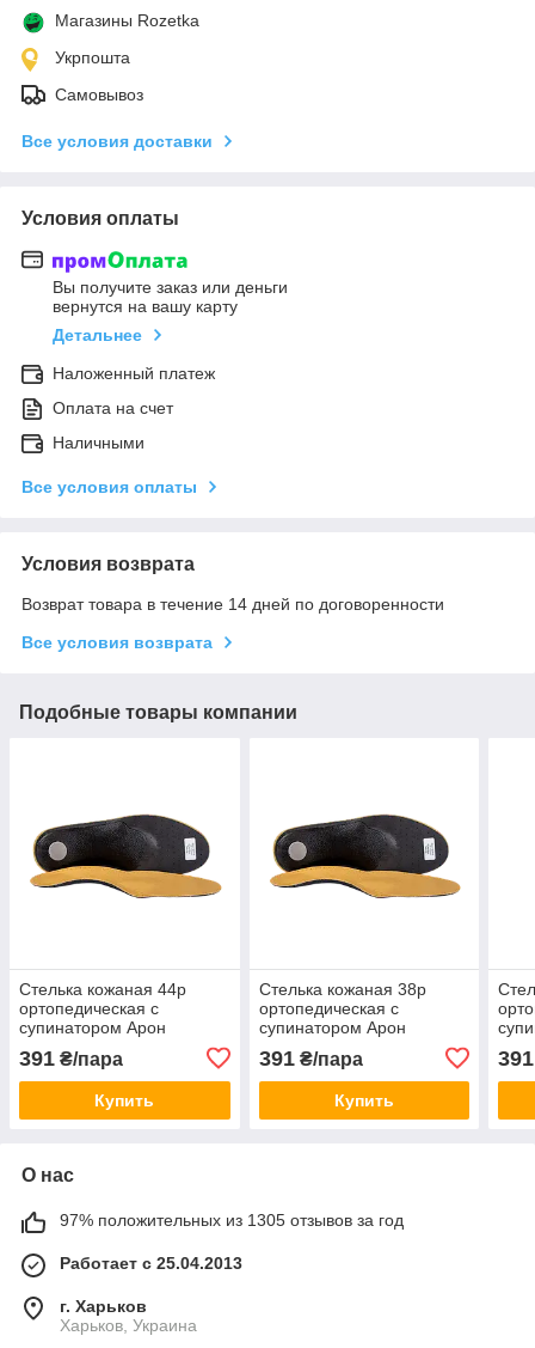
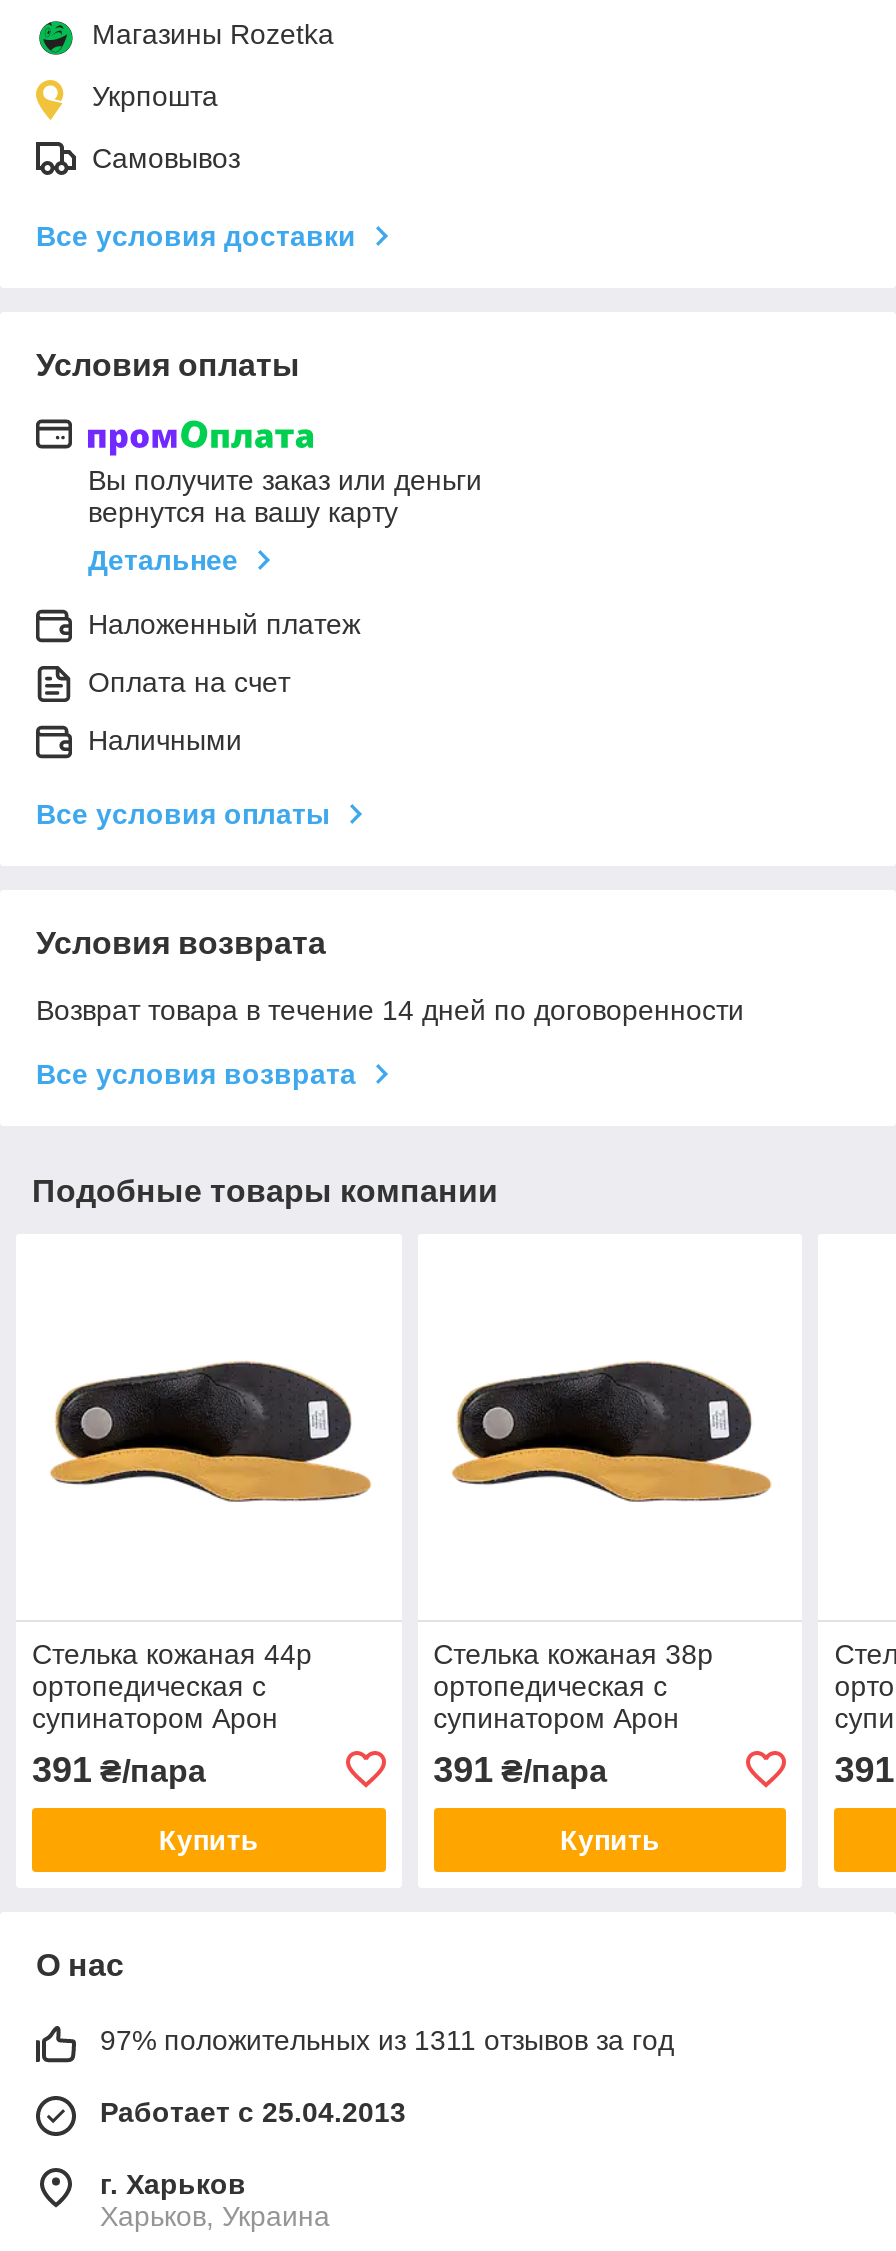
- 97% положительных из 1305 отзывов за год
+ 97% положительных из 1311 отзывов за год
